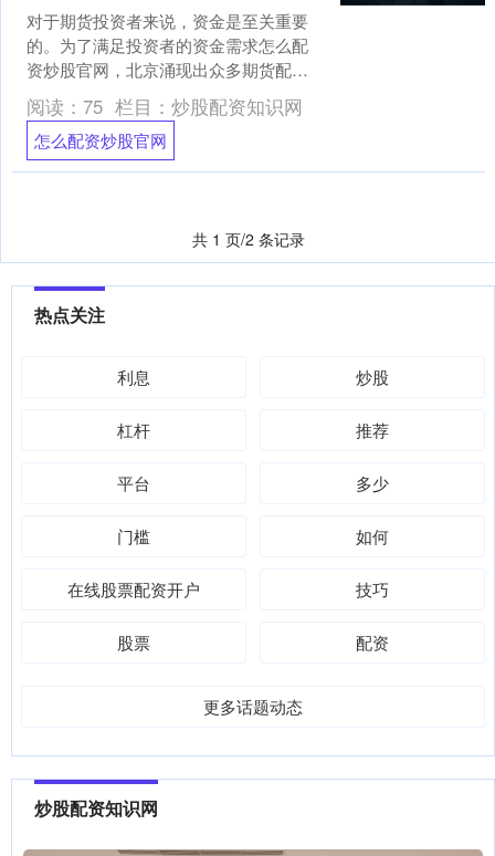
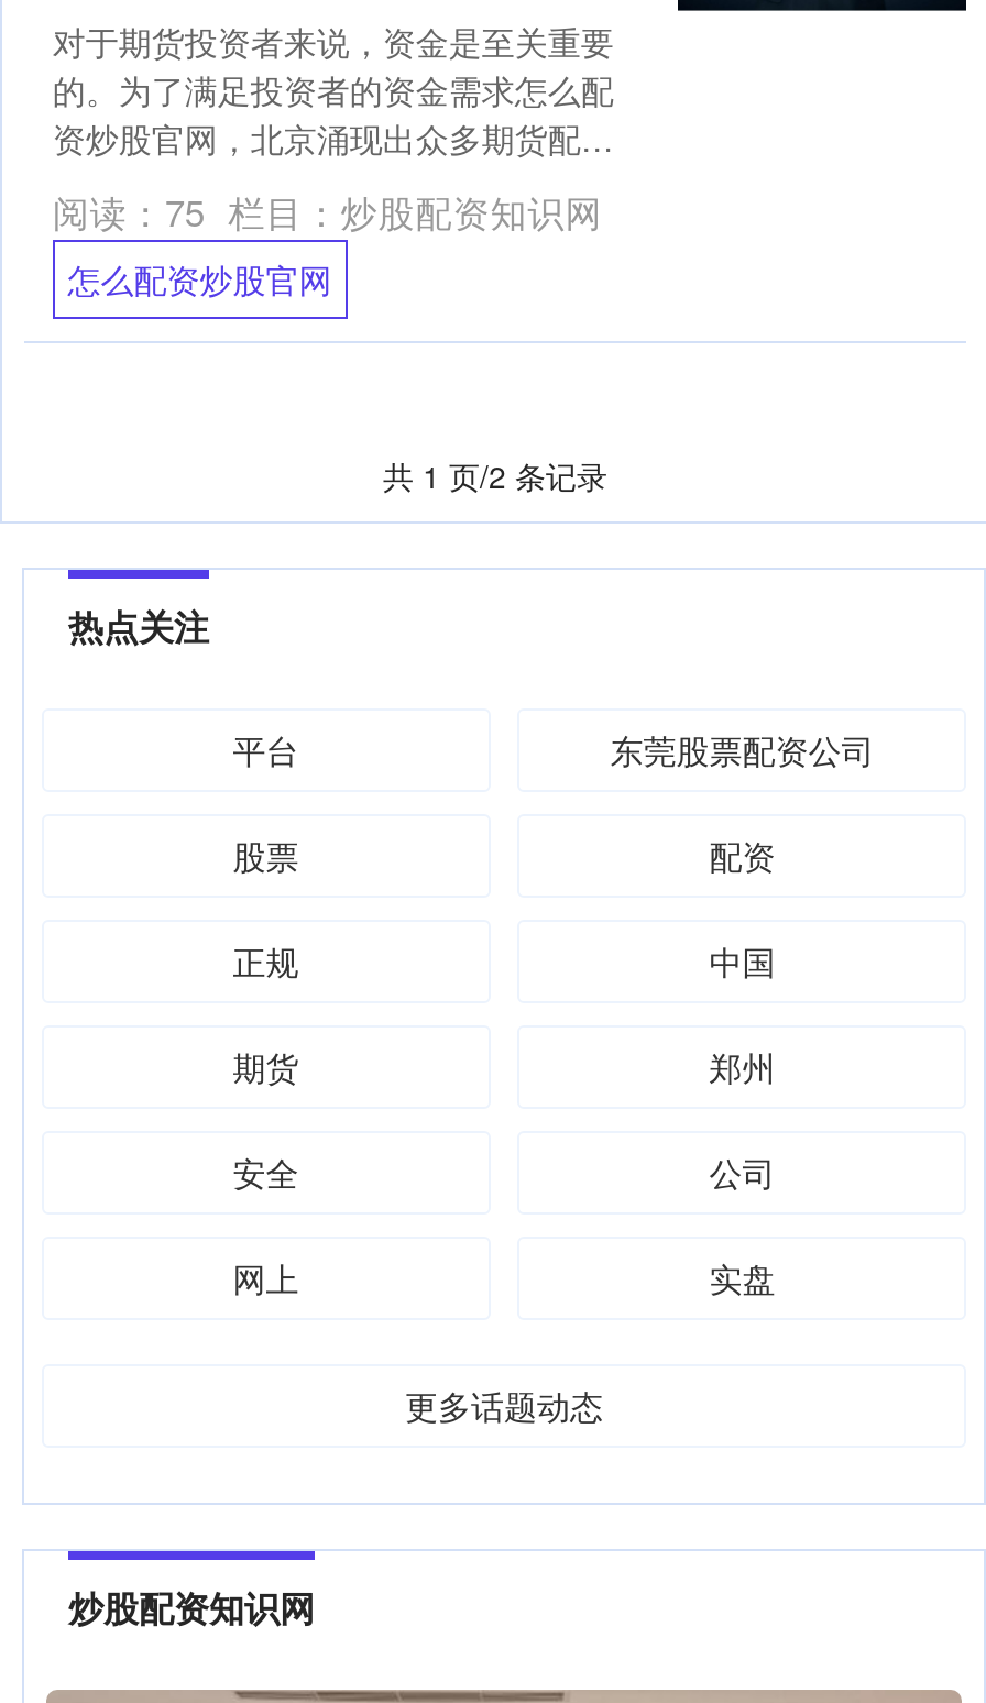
- 利息
- 炒股
- 杠杆
- 推荐

- 多少
- 门槛
- 如何
- 在线股票配资开户
- 技巧
+ 东莞股票配资公司

moved up: 平台

moved up: 股票 | 配资

+ 正规
+ 中国
+ 期货
+ 郑州
+ 安全
+ 公司
+ 网上
+ 实盘
